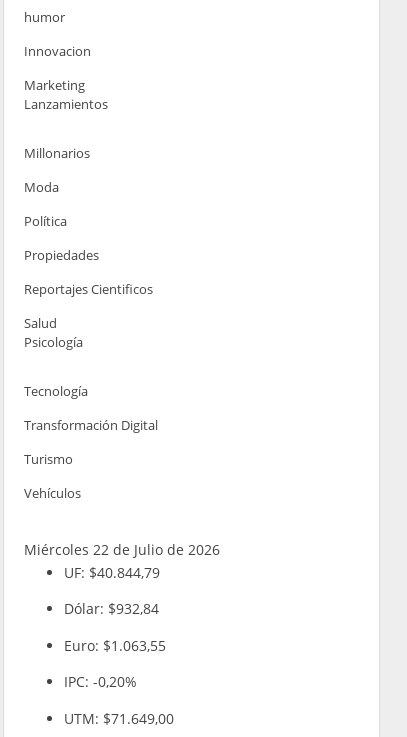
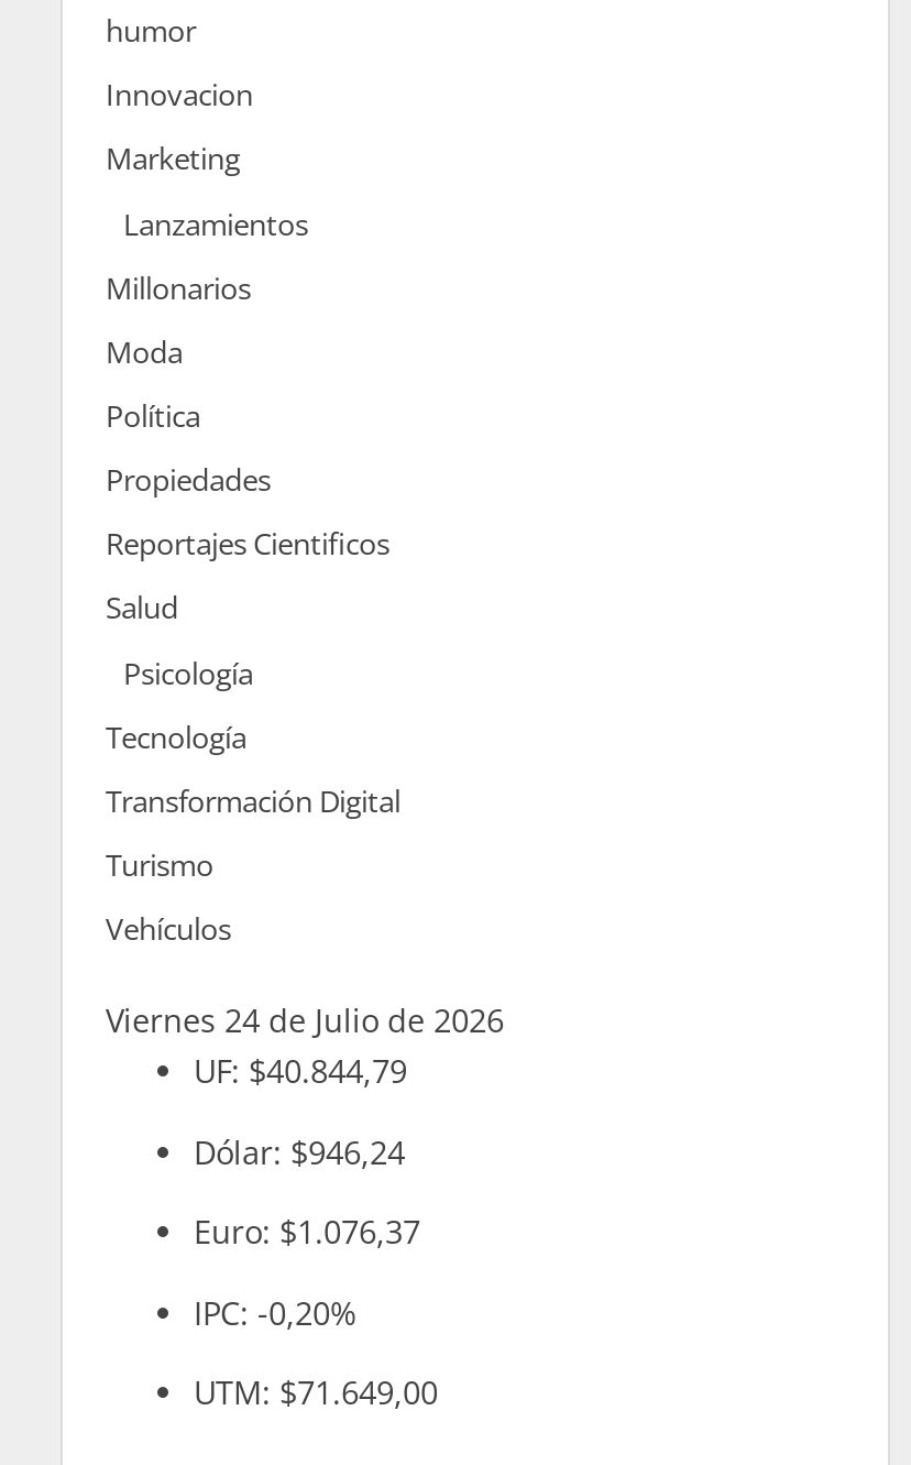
- Miércoles 22 de Julio de 2026
+ Viernes 24 de Julio de 2026

- Dólar: $932,84
+ Dólar: $946,24

- Euro: $1.063,55
+ Euro: $1.076,37
